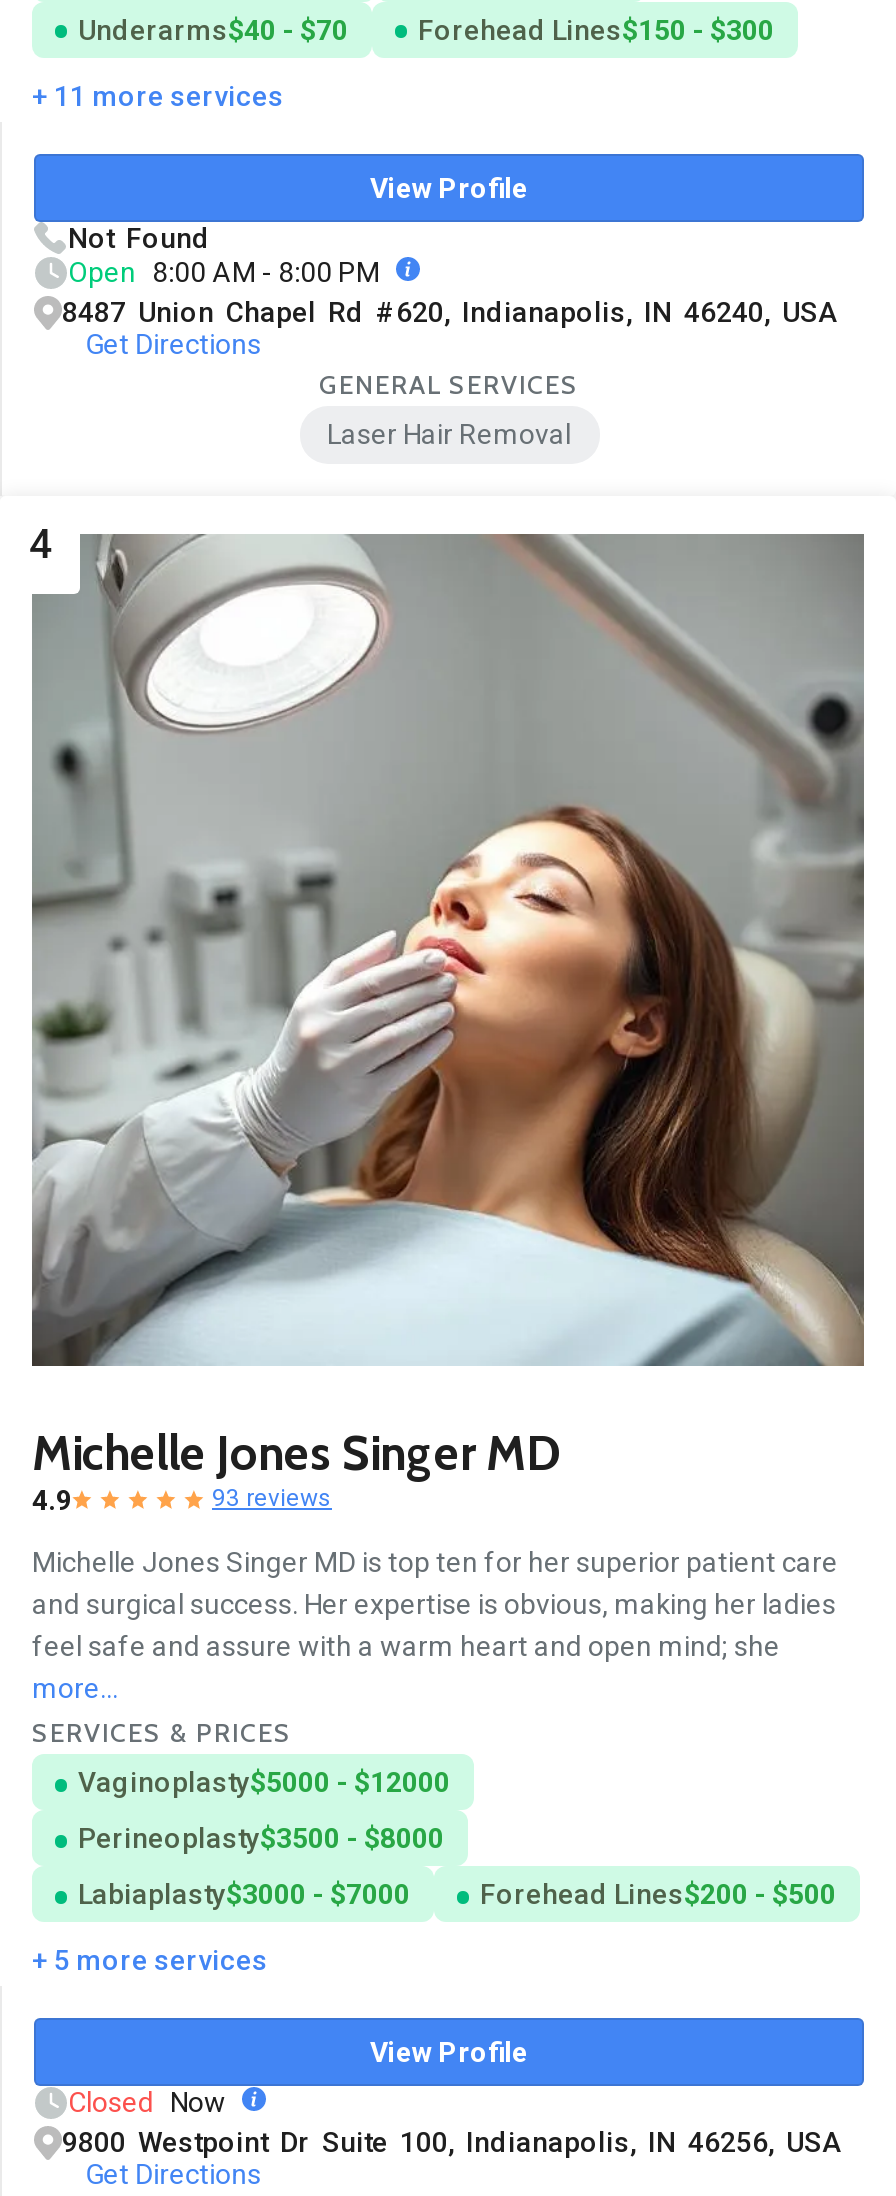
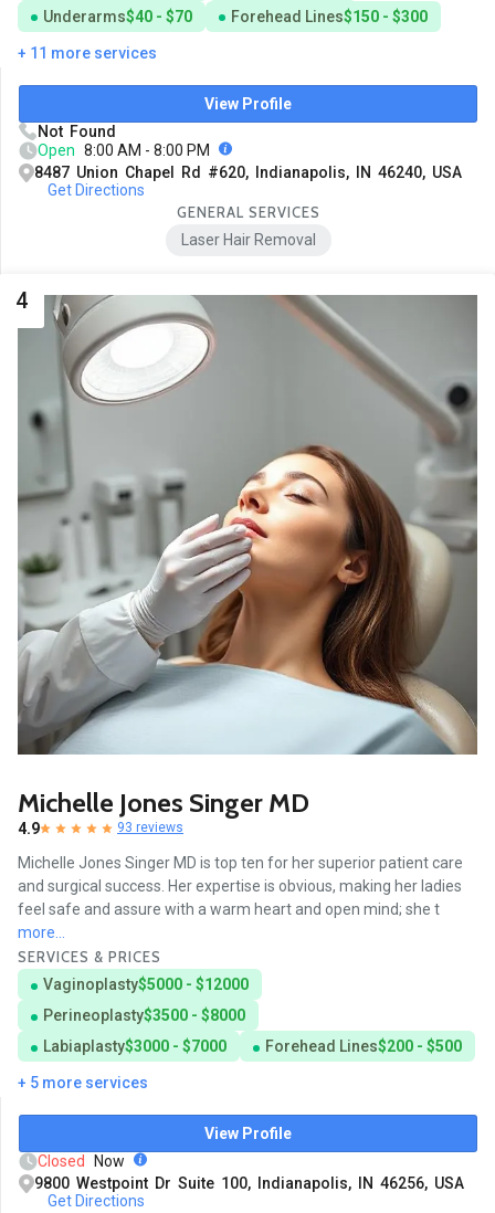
- feel safe and assure with a warm heart and open mind; she
+ feel safe and assure with a warm heart and open mind; she t
